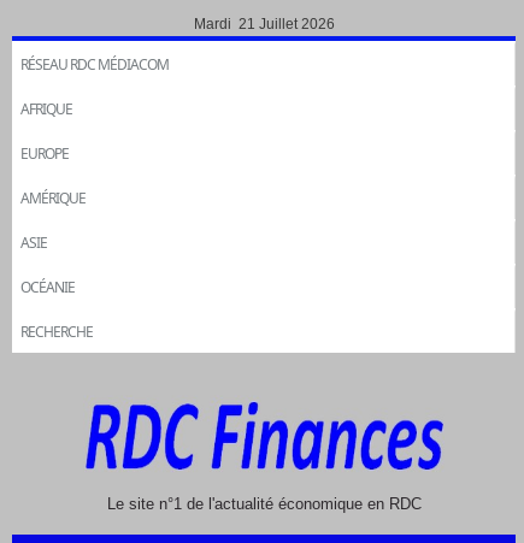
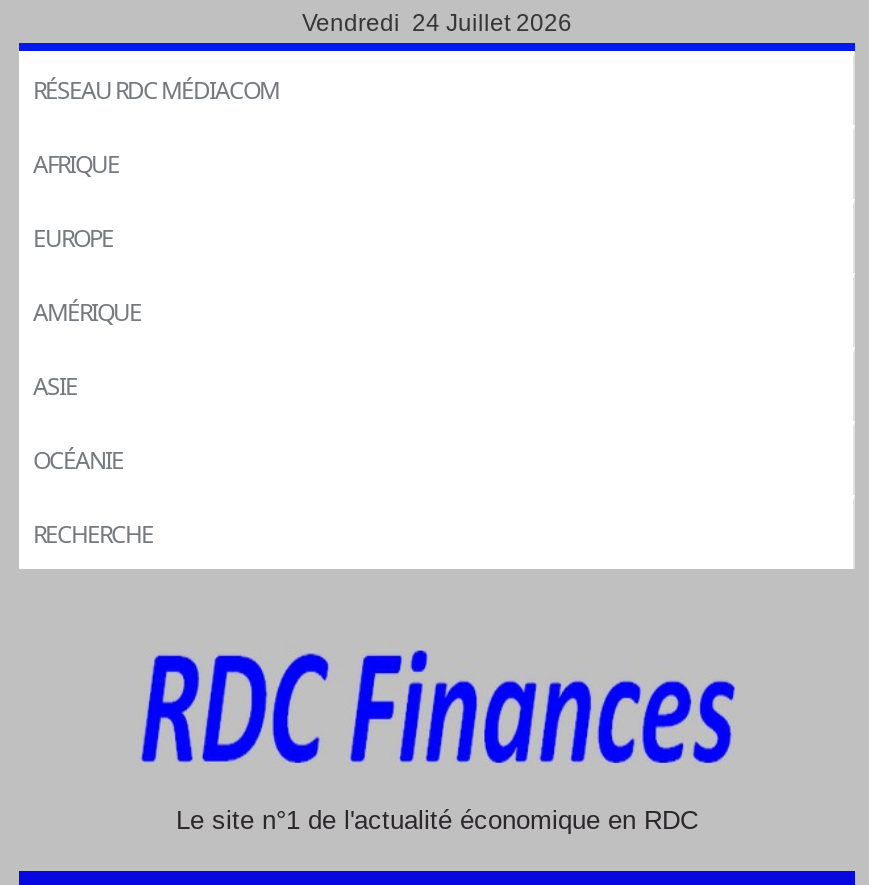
- Mardi 21 Juillet 2026
+ Vendredi 24 Juillet 2026
